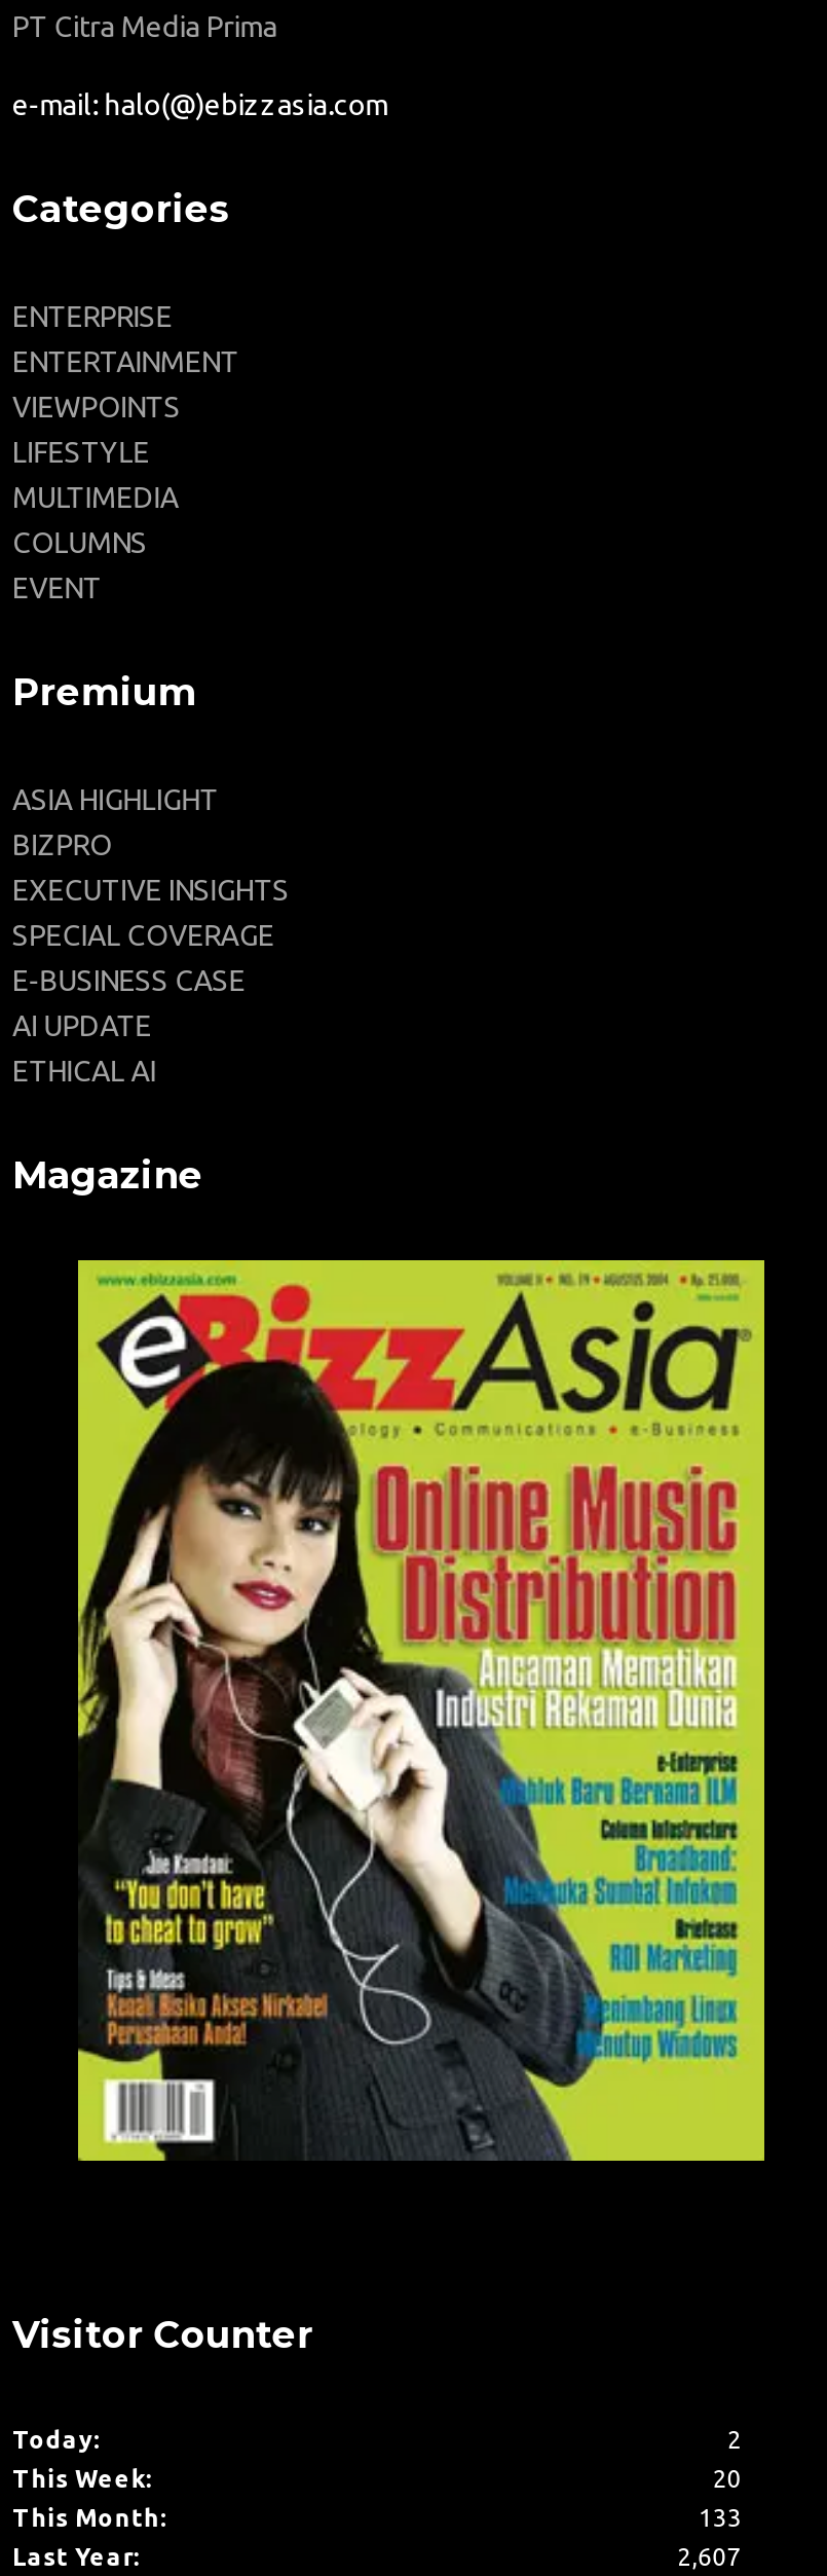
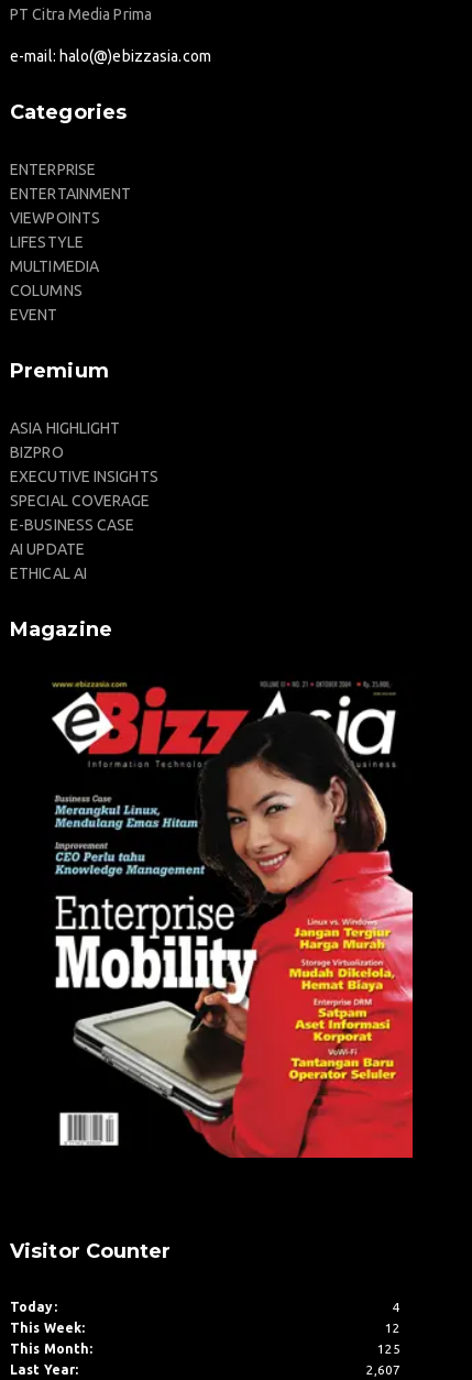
- [image]
+ [image]

- 2
+ 4

- 20
+ 12

- 133
+ 125
